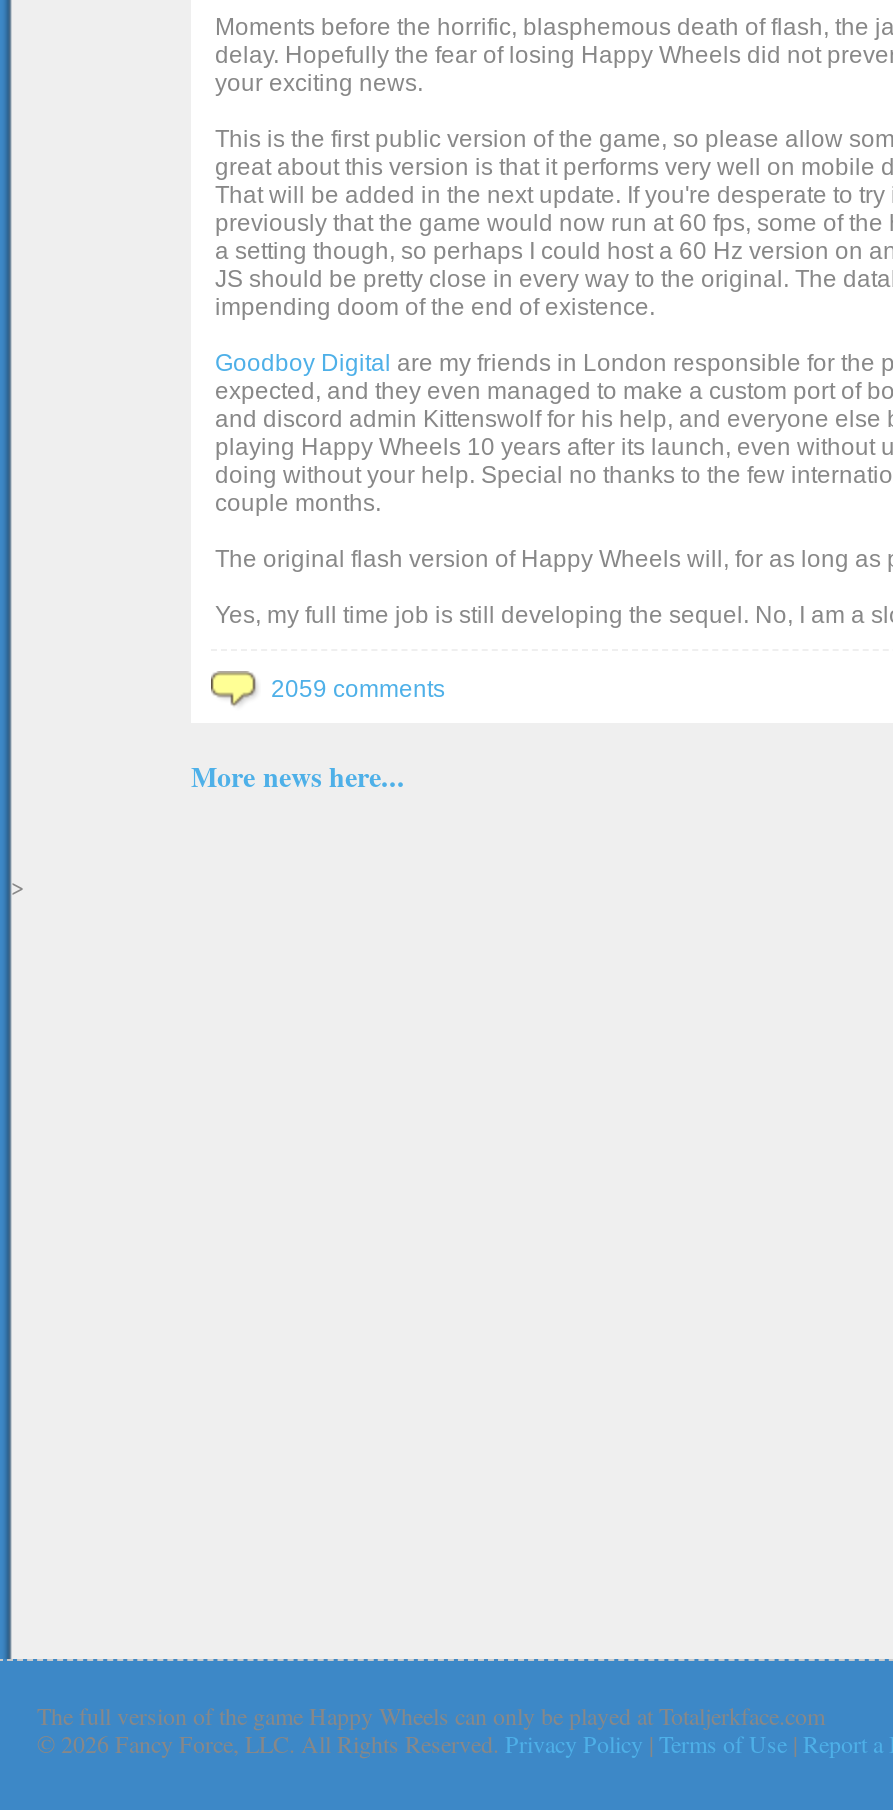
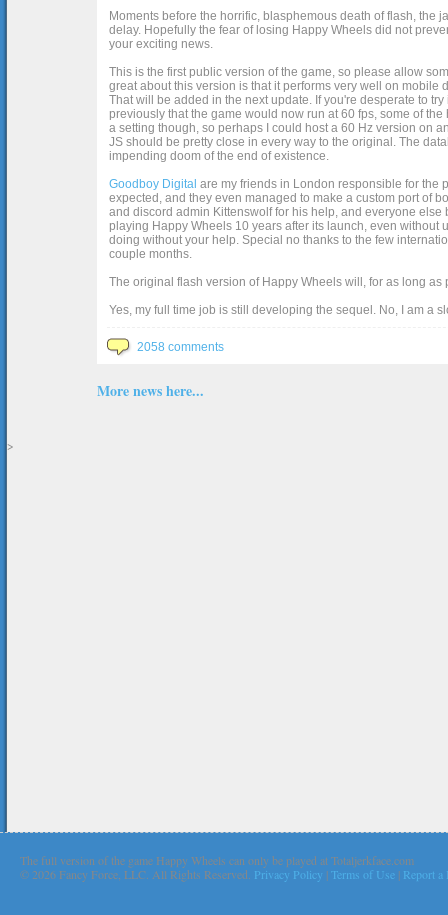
- 2059 comments
+ 2058 comments
